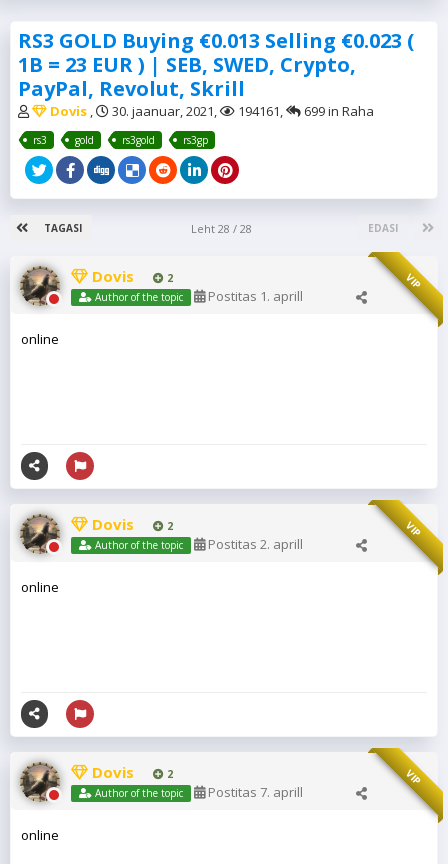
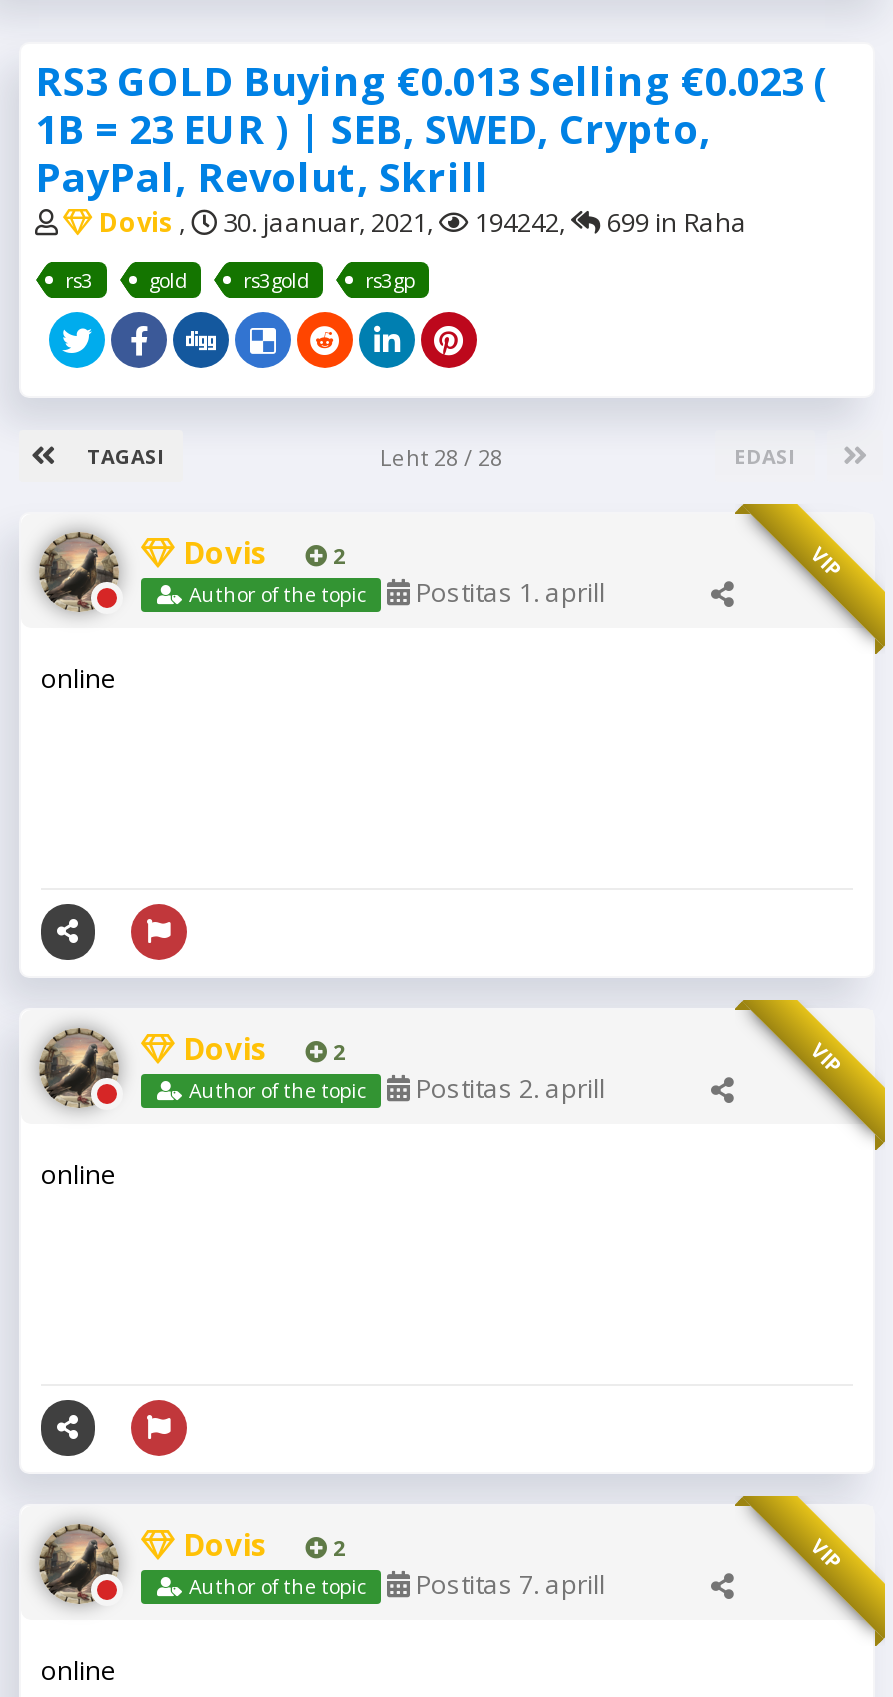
- Dovis, 30. jaanuar, 2021, 194161, 699 in Raha
+ Dovis, 30. jaanuar, 2021, 194242, 699 in Raha
